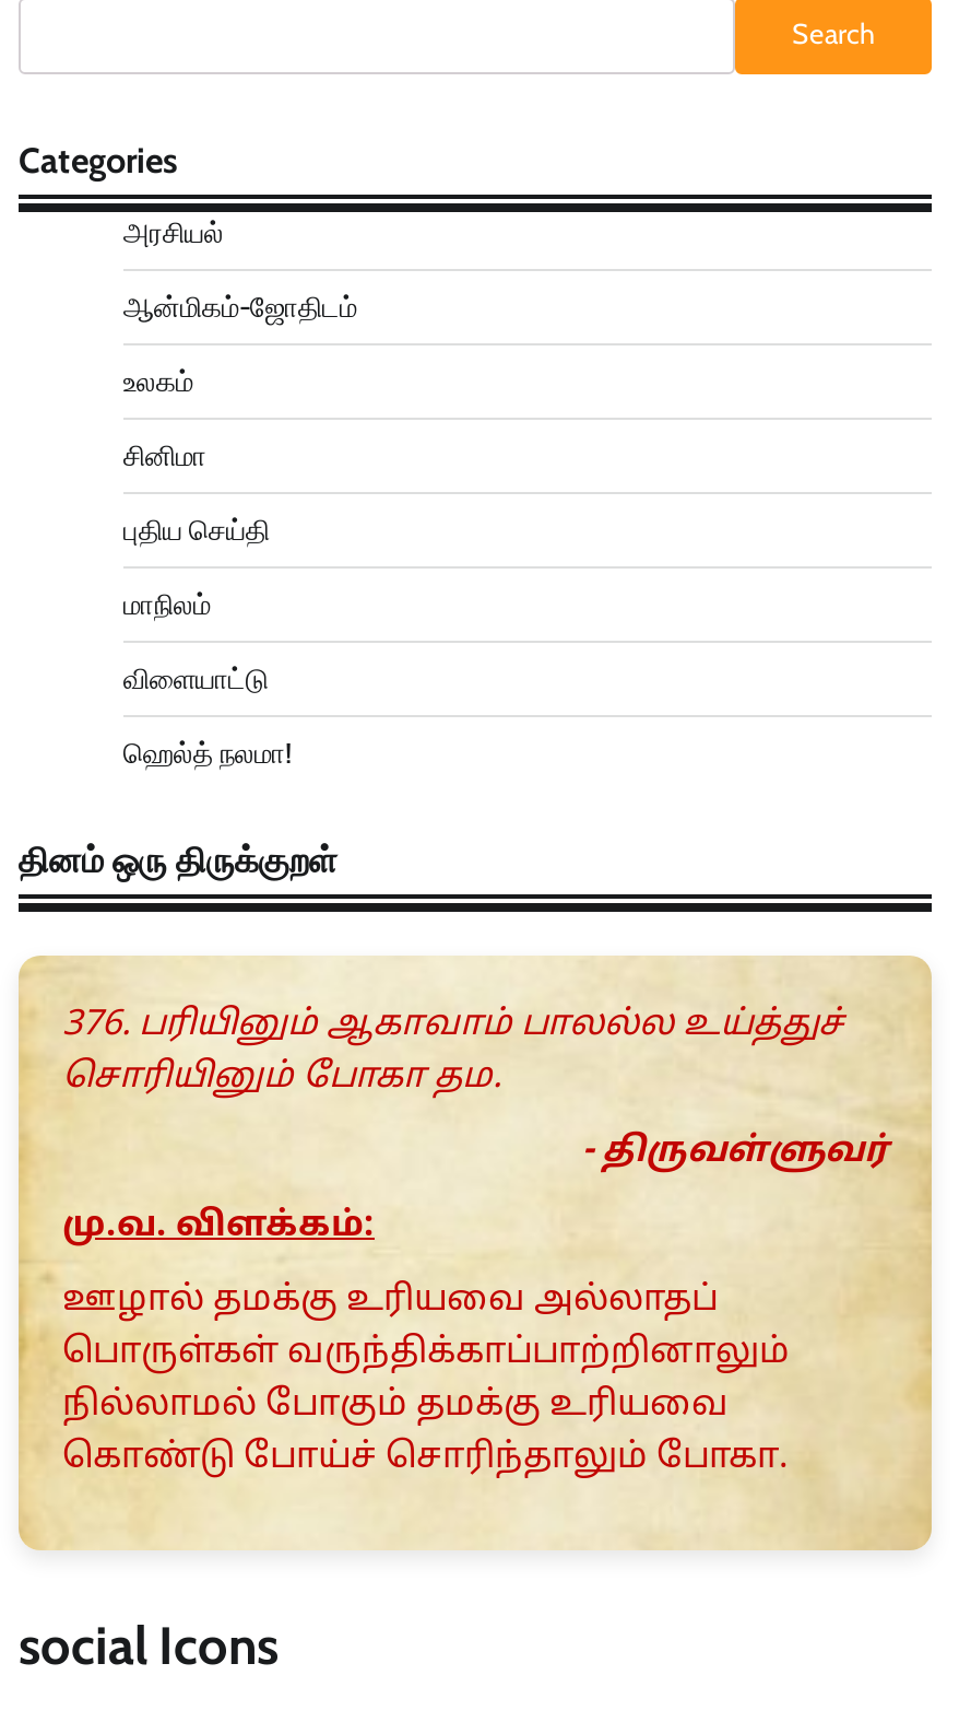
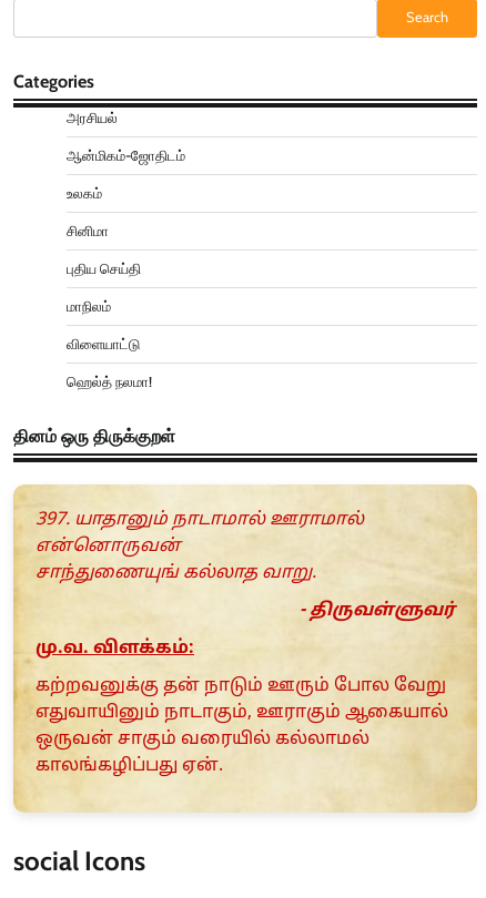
- 376. பரியினும் ஆகாவாம் பாலல்ல உய்த்துச்
- சொரியினும் போகா தம.
+ 397. யாதானும் நாடாமால் ஊராமால்
+ என்னொருவன்
+ சாந்துணையுங் கல்லாத வாறு.

- ஊழால் தமக்கு உரியவை அல்லாதப்
- பொருள்கள் வருந்திக்காப்பாற்றினாலும்
- நில்லாமல் போகும் தமக்கு உரியவை
- கொண்டு போய்ச் சொரிந்தாலும் போகா.
+ கற்றவனுக்கு தன் நாடும் ஊரும் போல வேறு
+ எதுவாயினும் நாடாகும், ஊராகும் ஆகையால்
+ ஒருவன் சாகும் வரையில் கல்லாமல்
+ காலங்கழிப்பது ஏன்.
